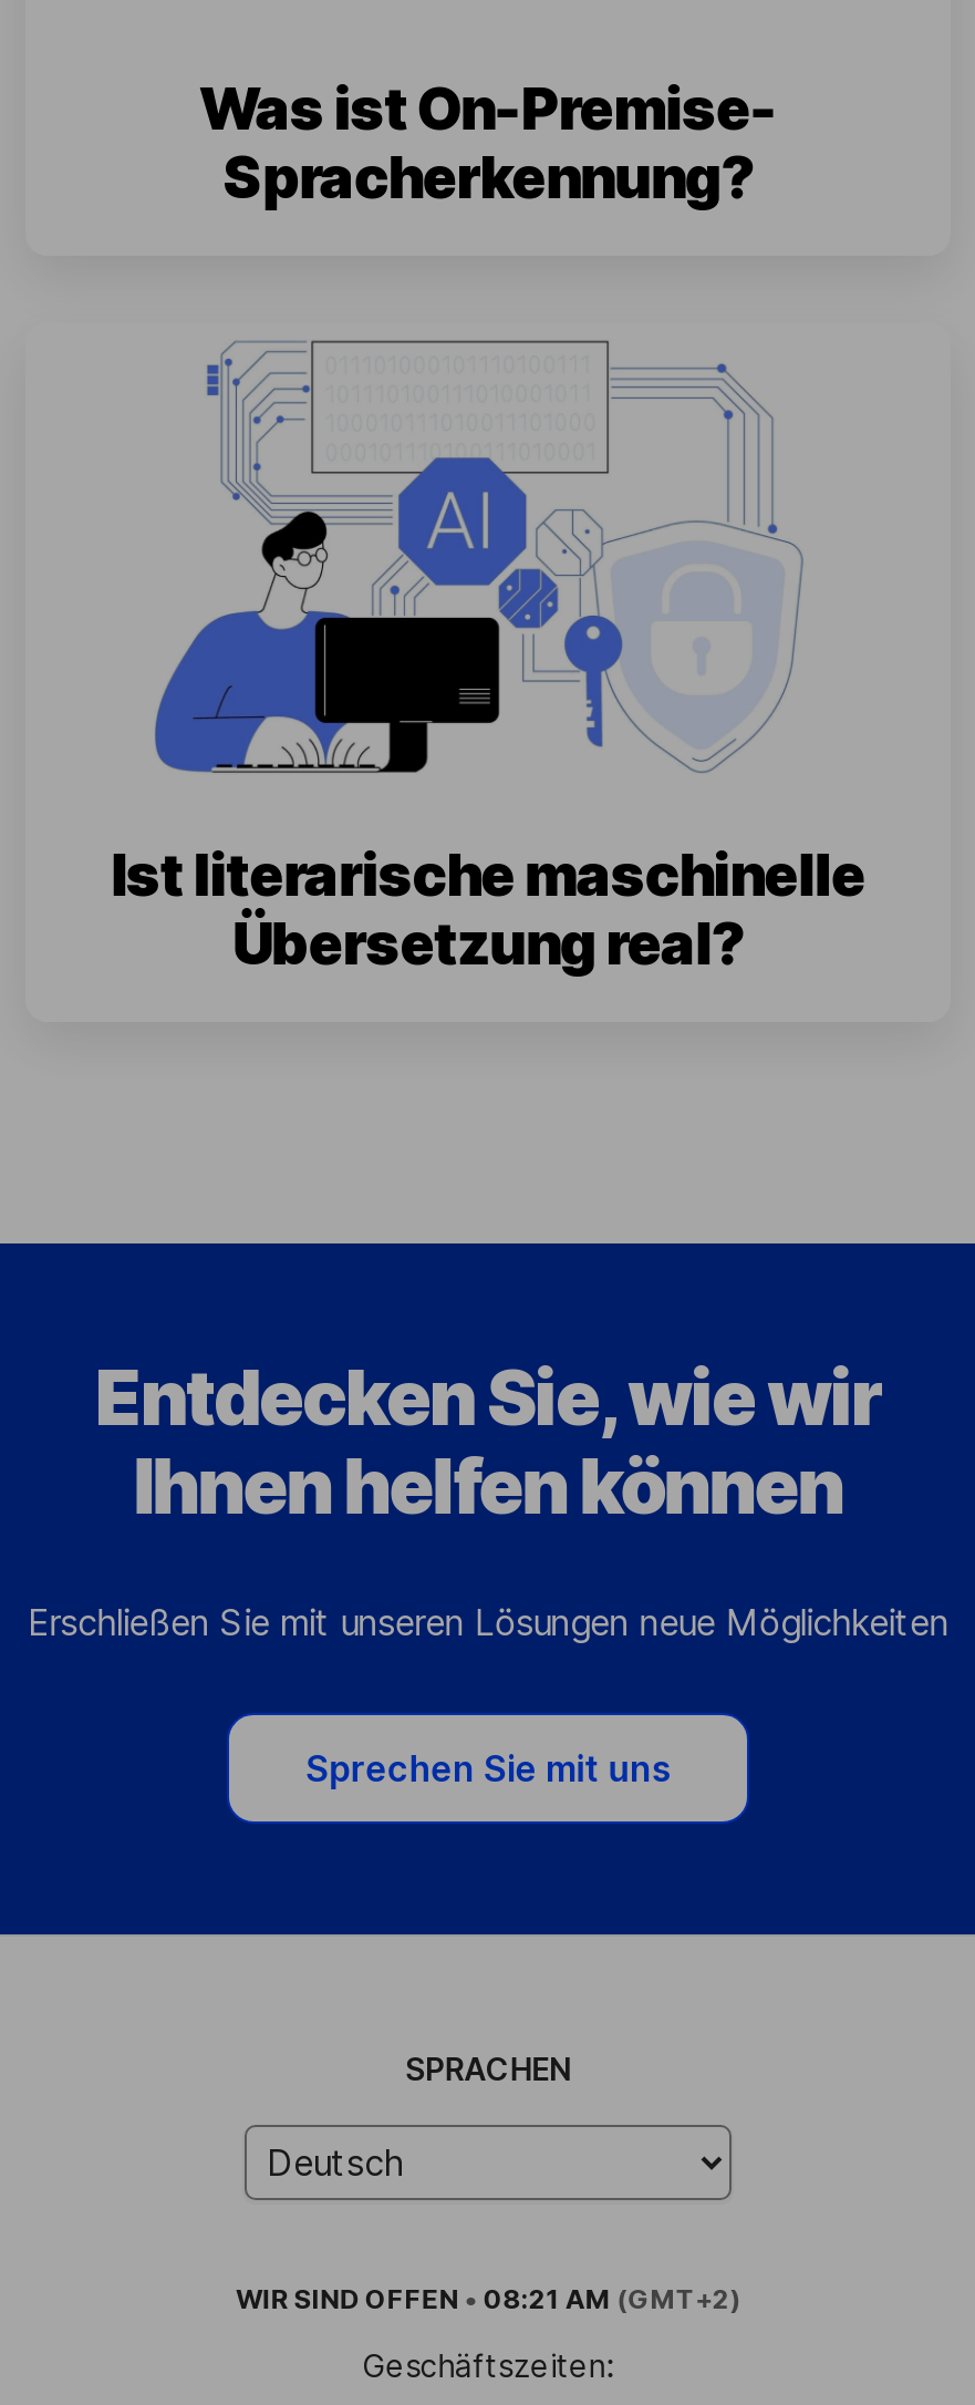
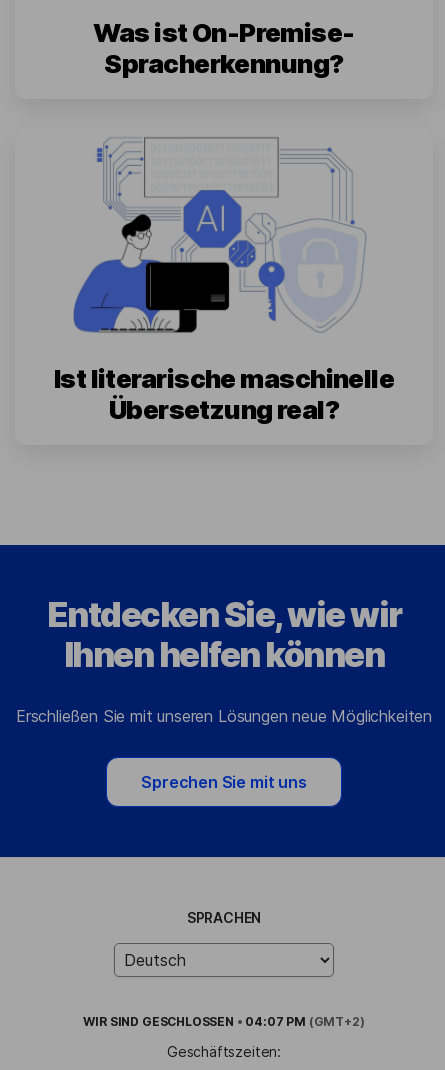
- WIR SIND OFFEN • 08:21 AM (GMT+2)
+ WIR SIND GESCHLOSSEN • 04:07 PM (GMT+2)
